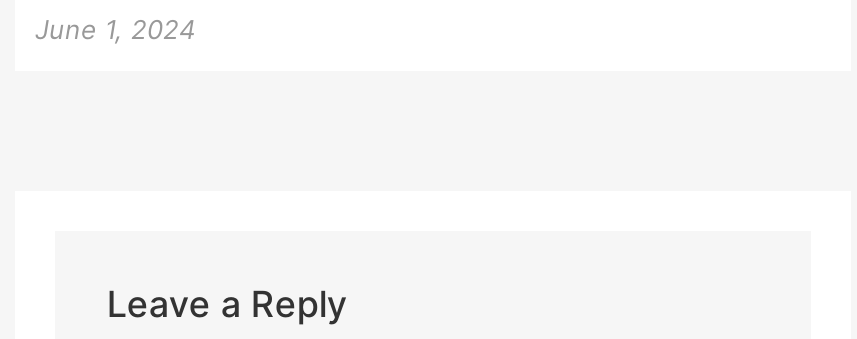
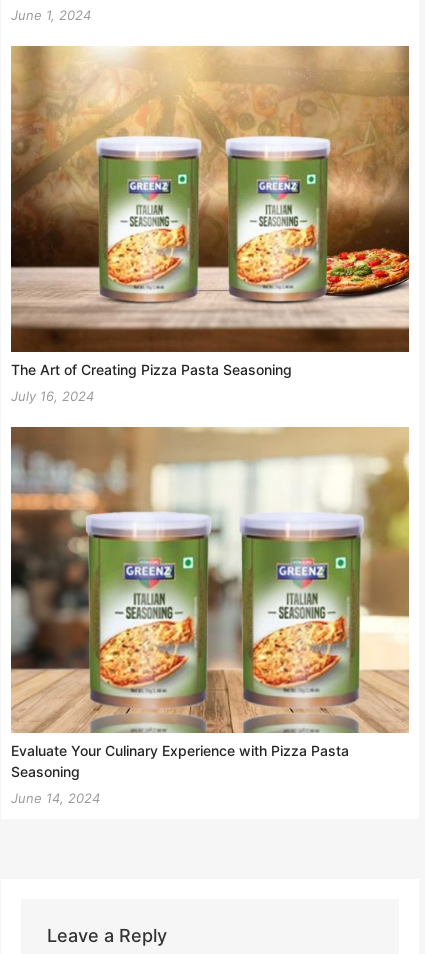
+ [image]
+ The Art of Creating Pizza Pasta Seasoning
+ July 16, 2024

+ [image]
+ Evaluate Your Culinary Experience with Pizza Pasta
+ Seasoning
+ June 14, 2024
